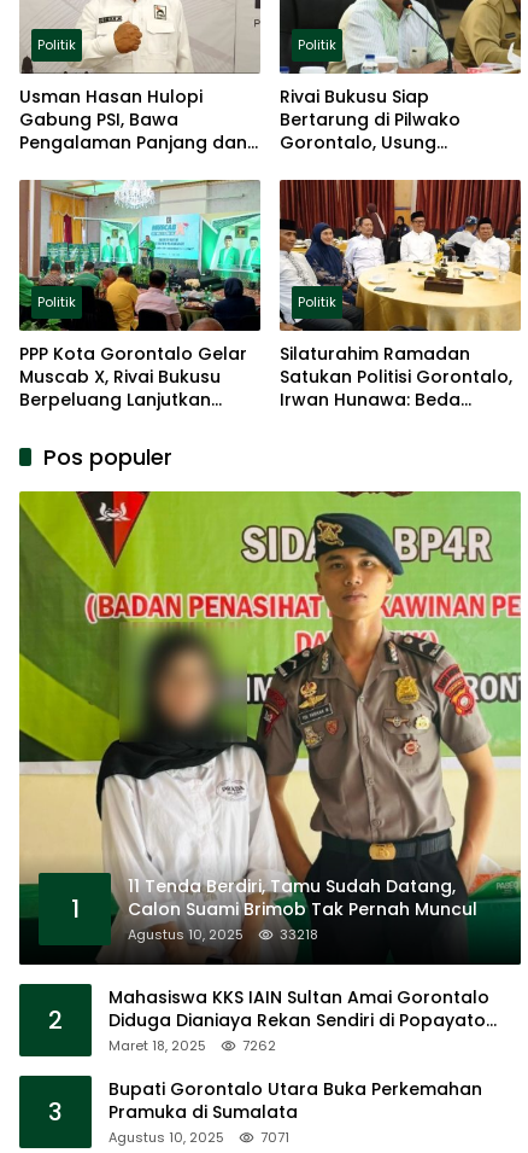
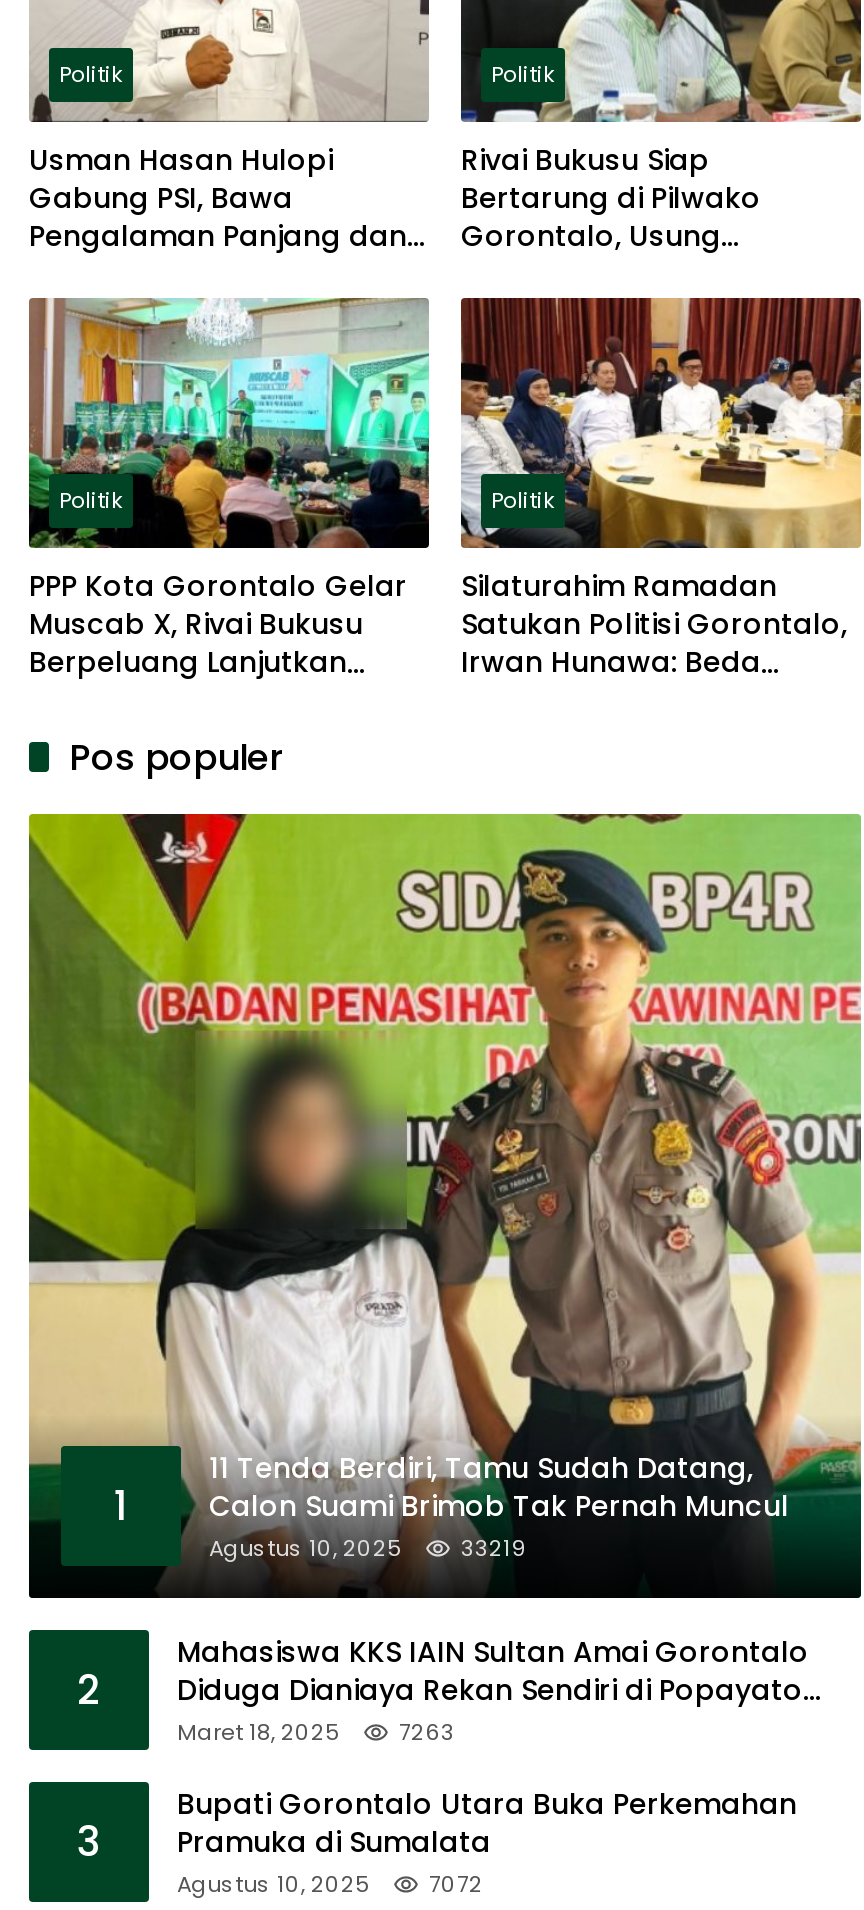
- Agustus 10, 2025 33218
+ Agustus 10, 2025 33219

- 7262
+ 7263

- Agustus 10, 2025 7071
+ Agustus 10, 2025 7072
